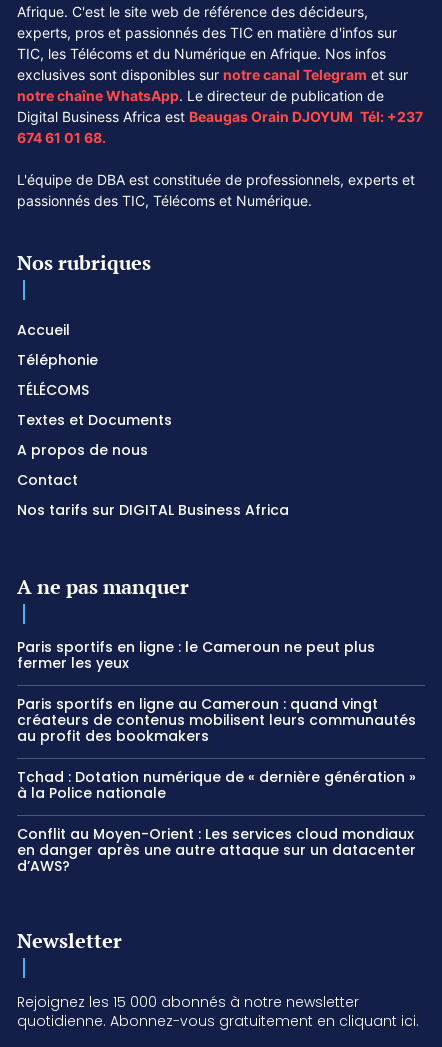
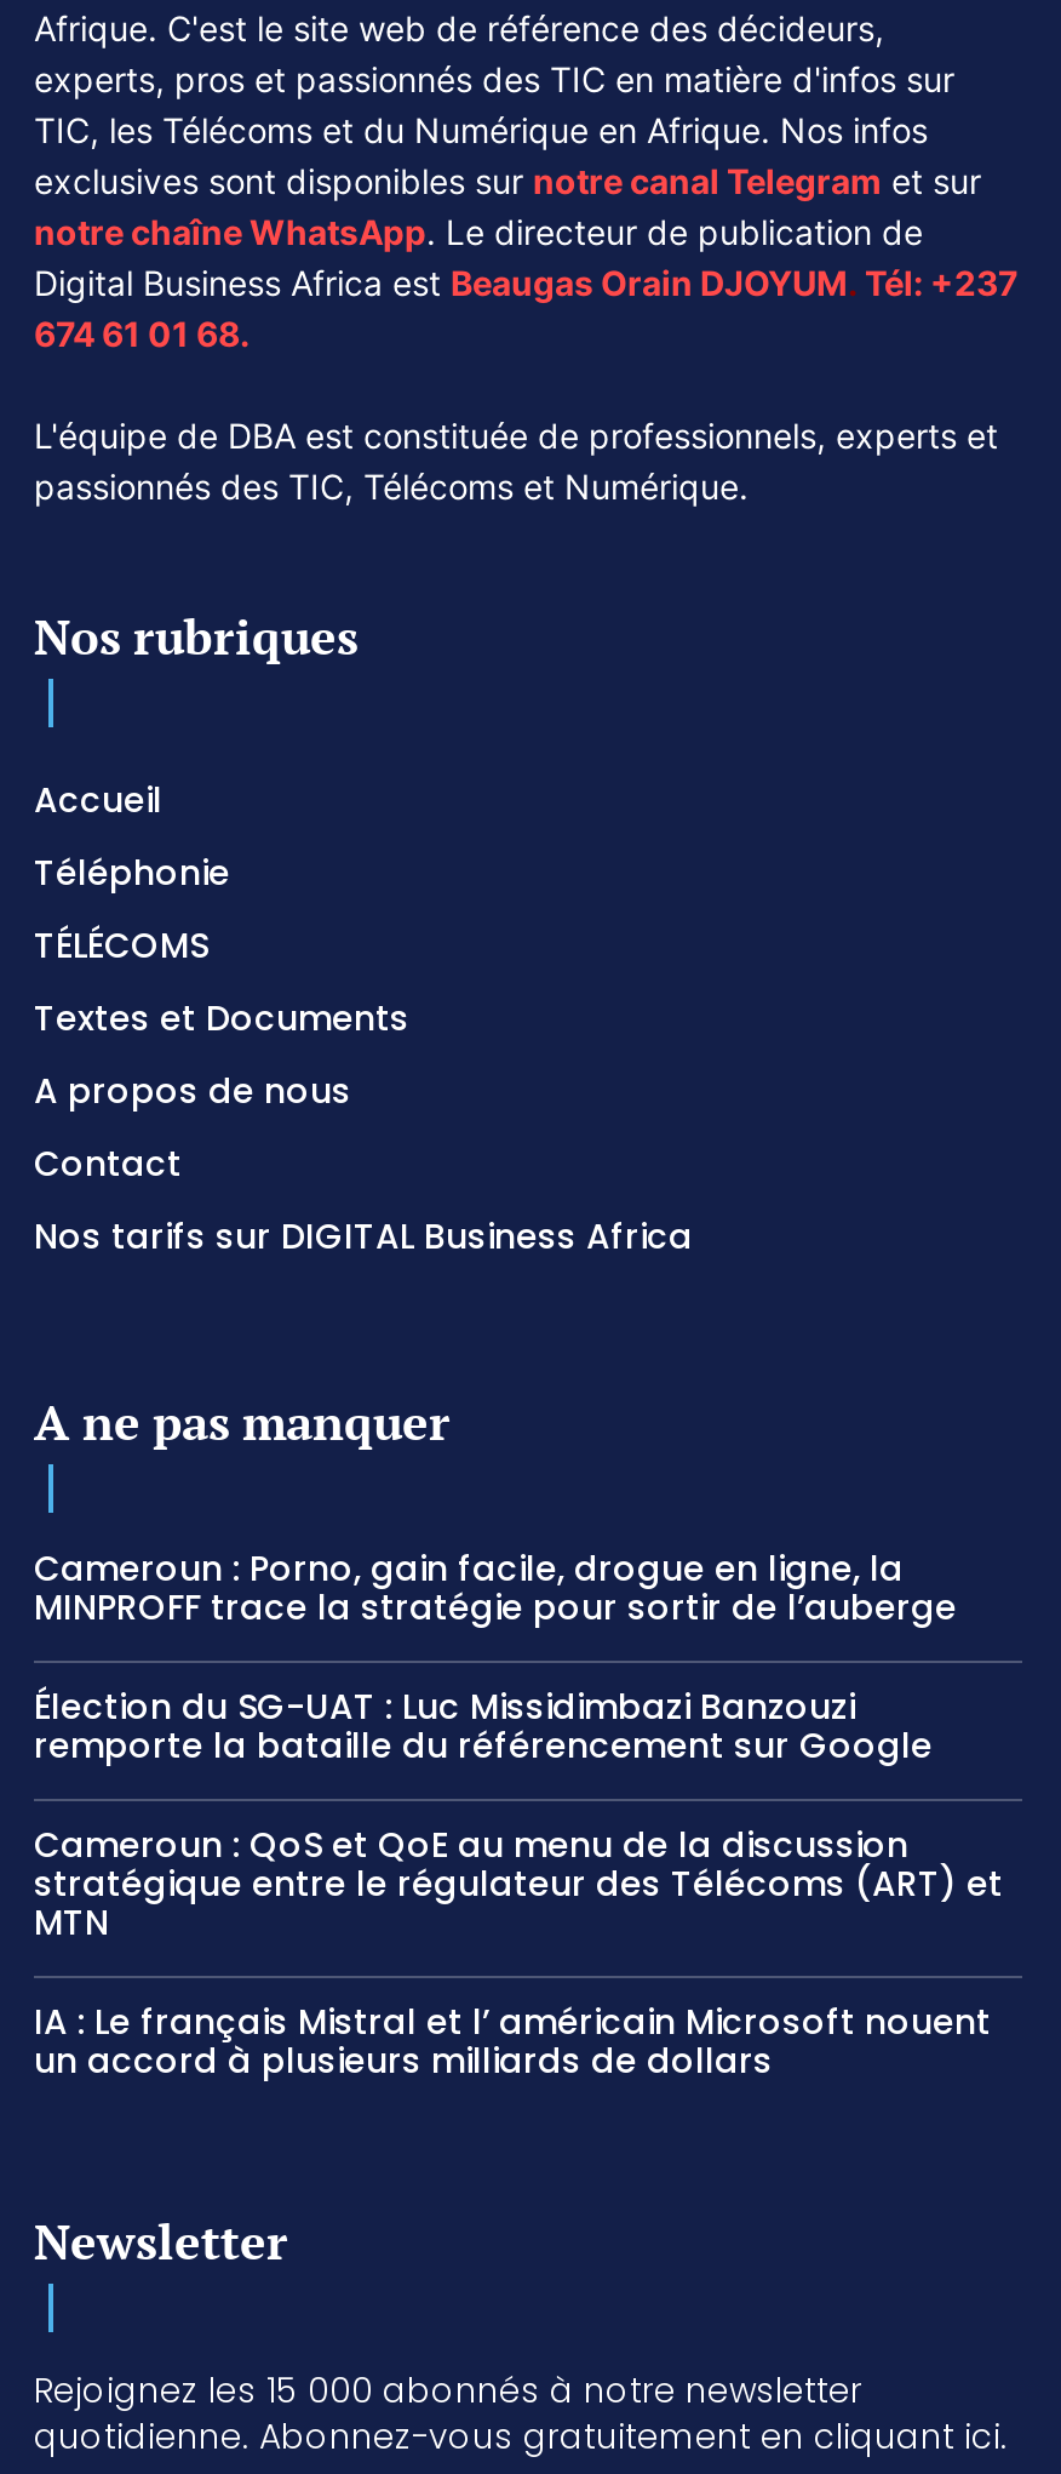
- Paris sportifs en ligne : le Cameroun ne peut plus
- fermer les yeux
+ Cameroun : Porno, gain facile, drogue en ligne, la
+ MINPROFF trace la stratégie pour sortir de l’auberge

- Paris sportifs en ligne au Cameroun : quand vingt
- créateurs de contenus mobilisent leurs communautés
- au profit des bookmakers
+ Élection du SG-UAT : Luc Missidimbazi Banzouzi
+ remporte la bataille du référencement sur Google

- Tchad : Dotation numérique de « dernière génération »
- à la Police nationale
+ Cameroun : QoS et QoE au menu de la discussion
+ stratégique entre le régulateur des Télécoms (ART) et
+ MTN

- Conflit au Moyen-Orient : Les services cloud mondiaux
- en danger après une autre attaque sur un datacenter
- d’AWS?
+ IA : Le français Mistral et l’ américain Microsoft nouent
+ un accord à plusieurs milliards de dollars
